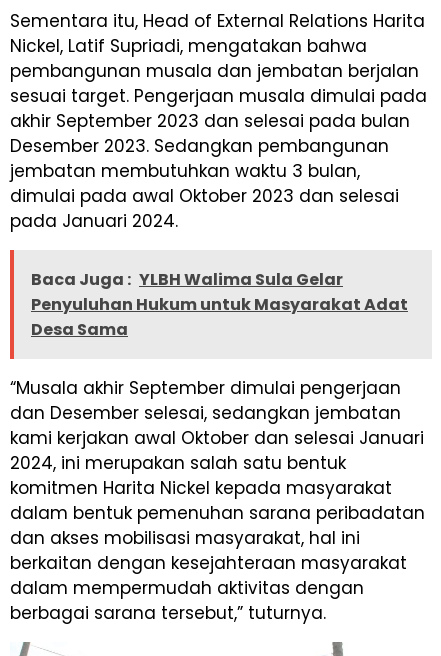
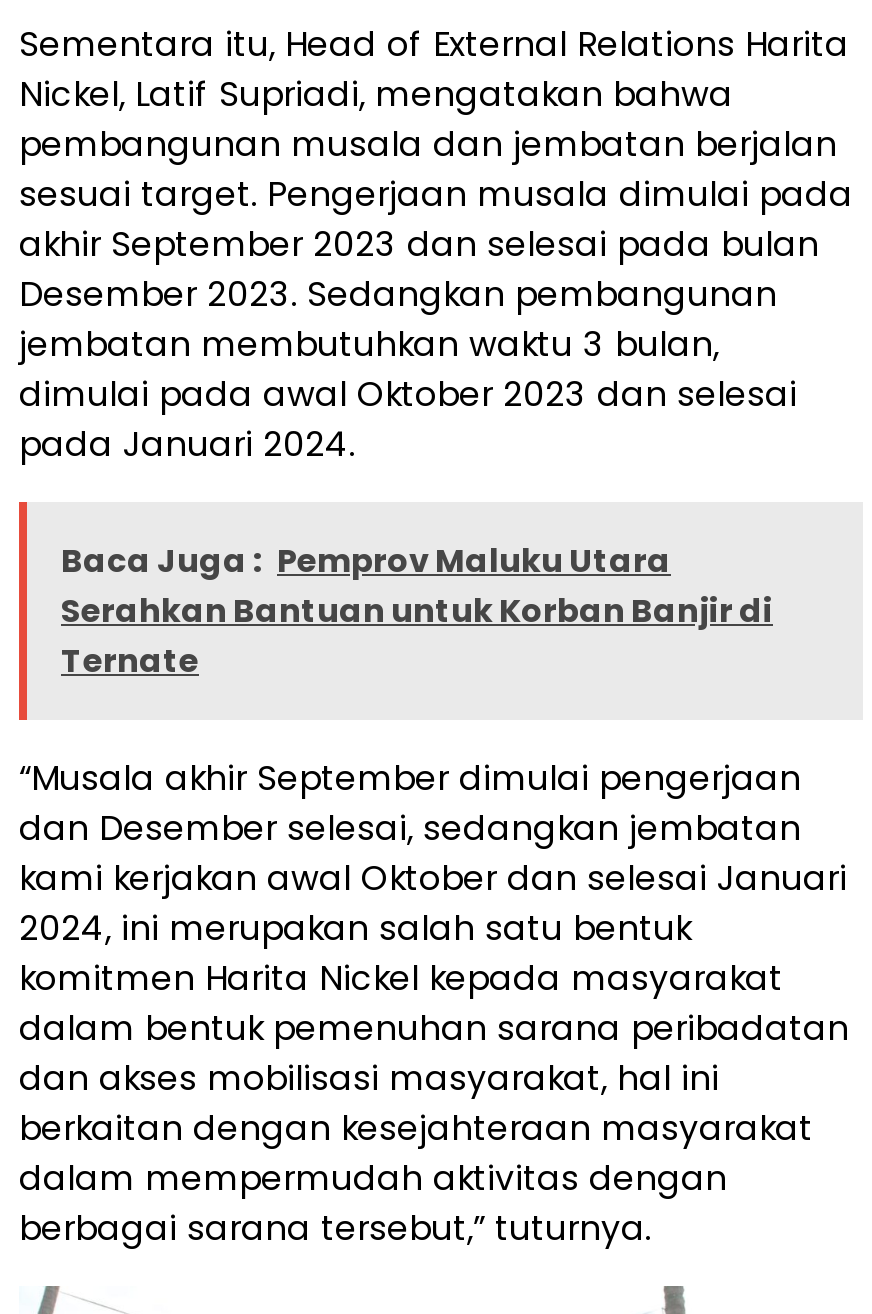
- Baca Juga : YLBH Walima Sula Gelar
- Penyuluhan Hukum untuk Masyarakat Adat
- Desa Sama
+ Baca Juga : Pemprov Maluku Utara
+ Serahkan Bantuan untuk Korban Banjir di
+ Ternate
